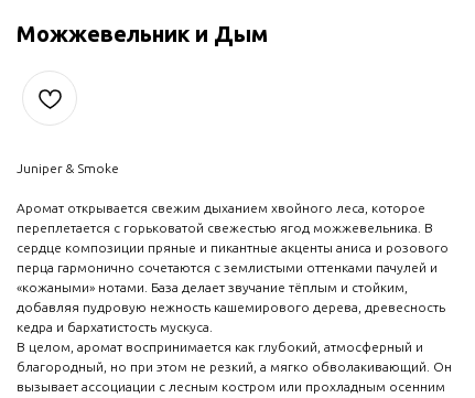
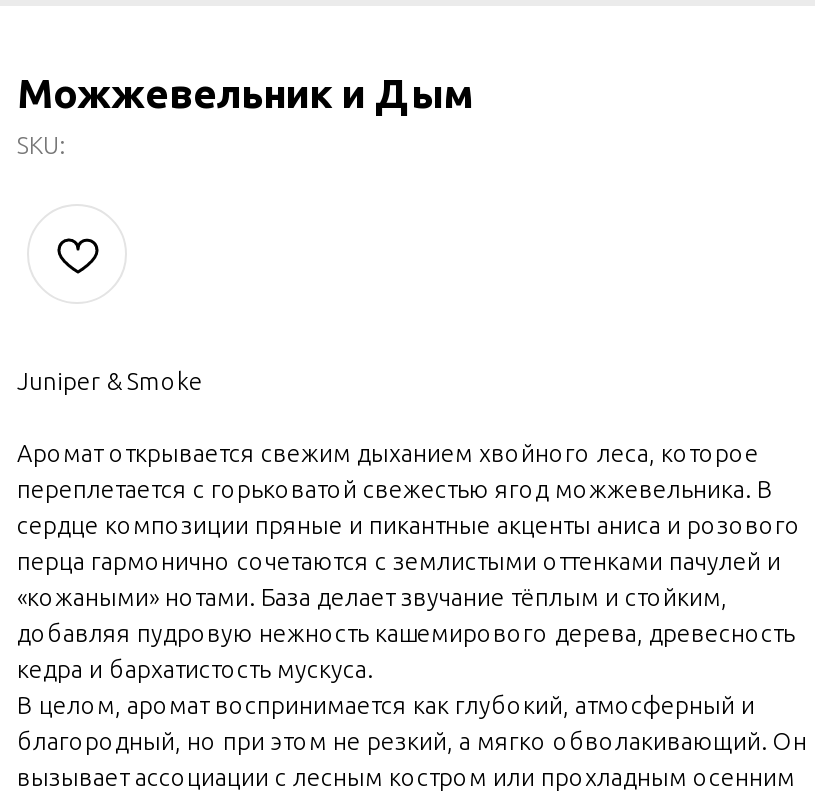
+ SKU:
